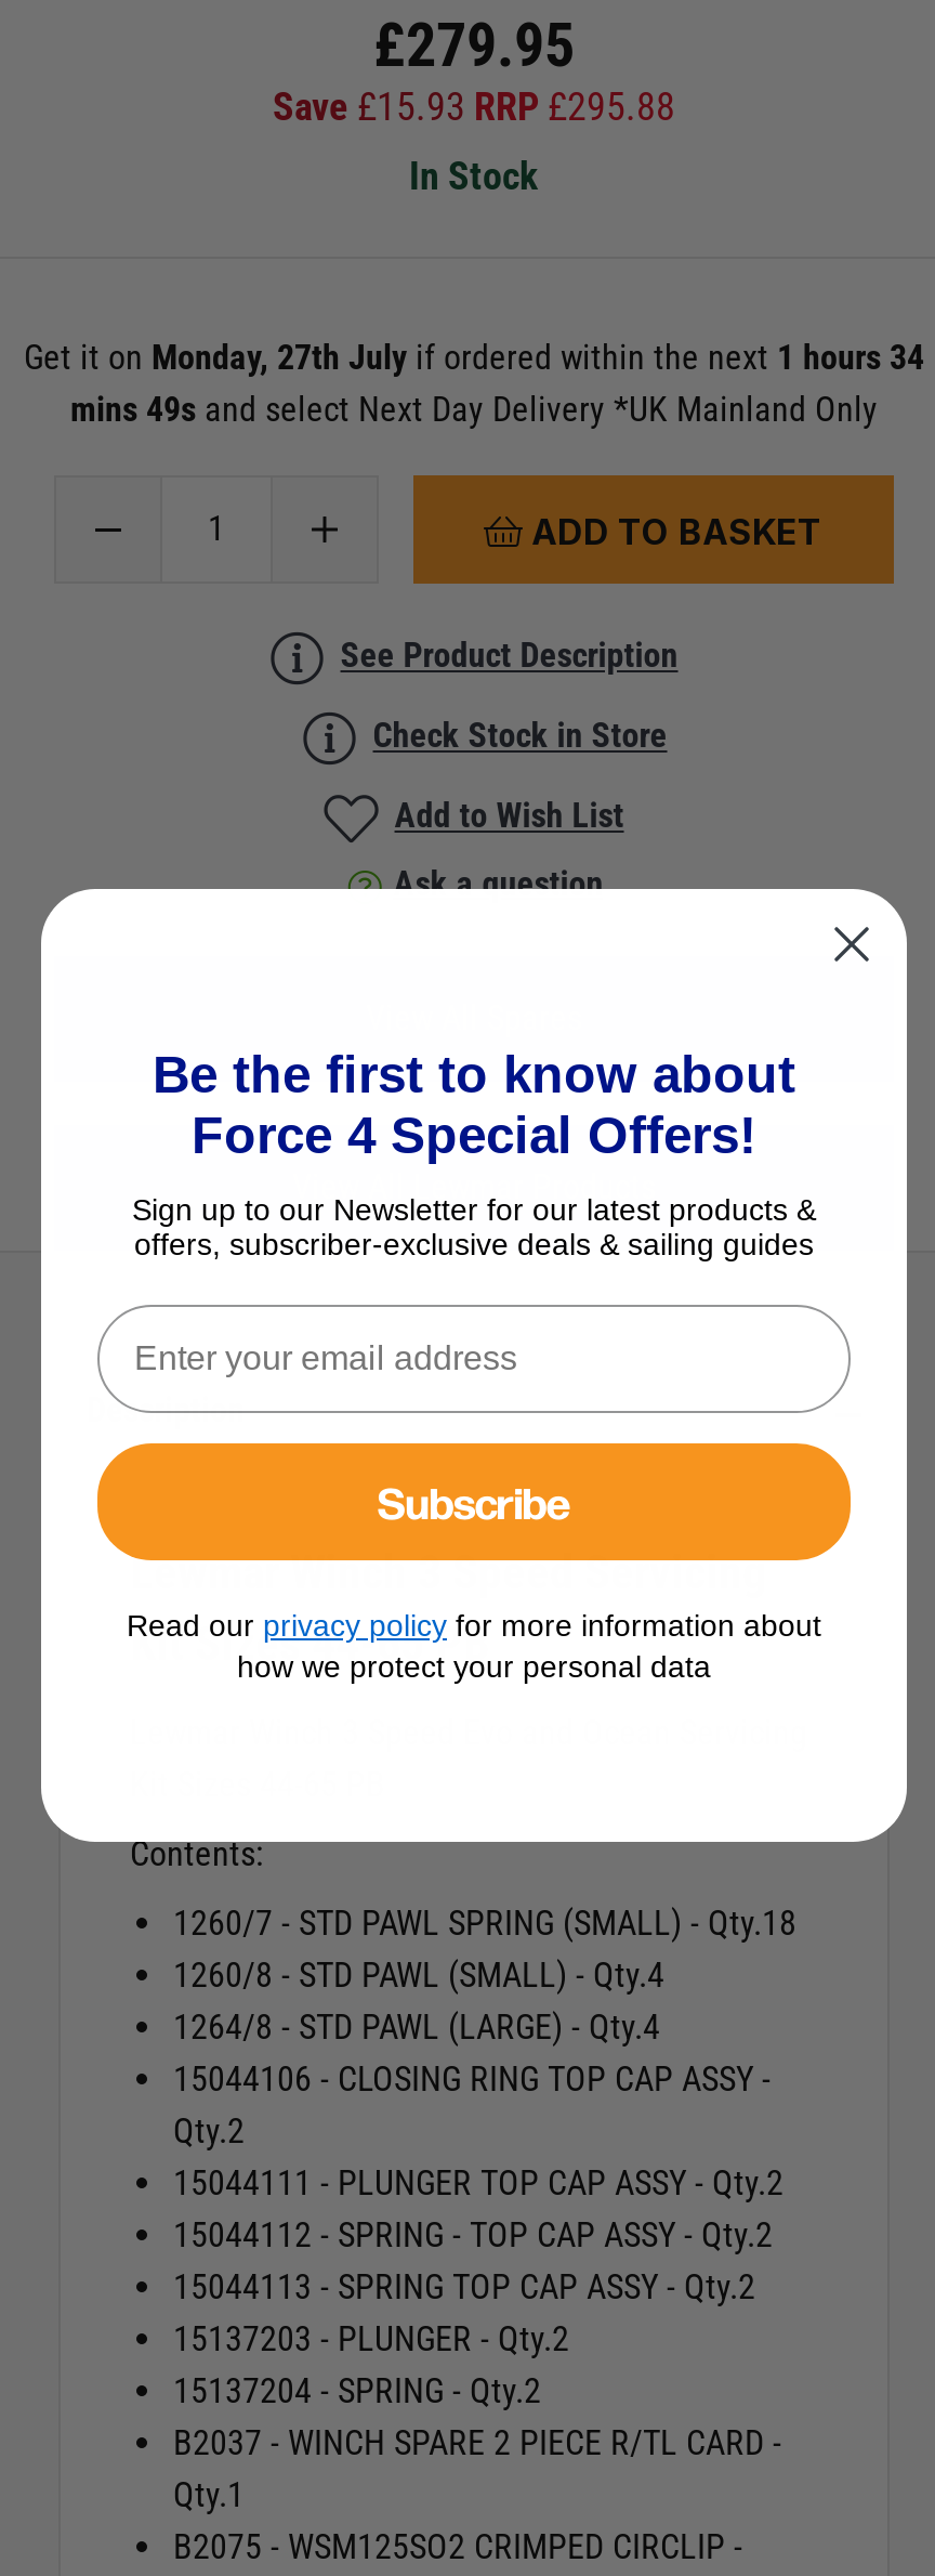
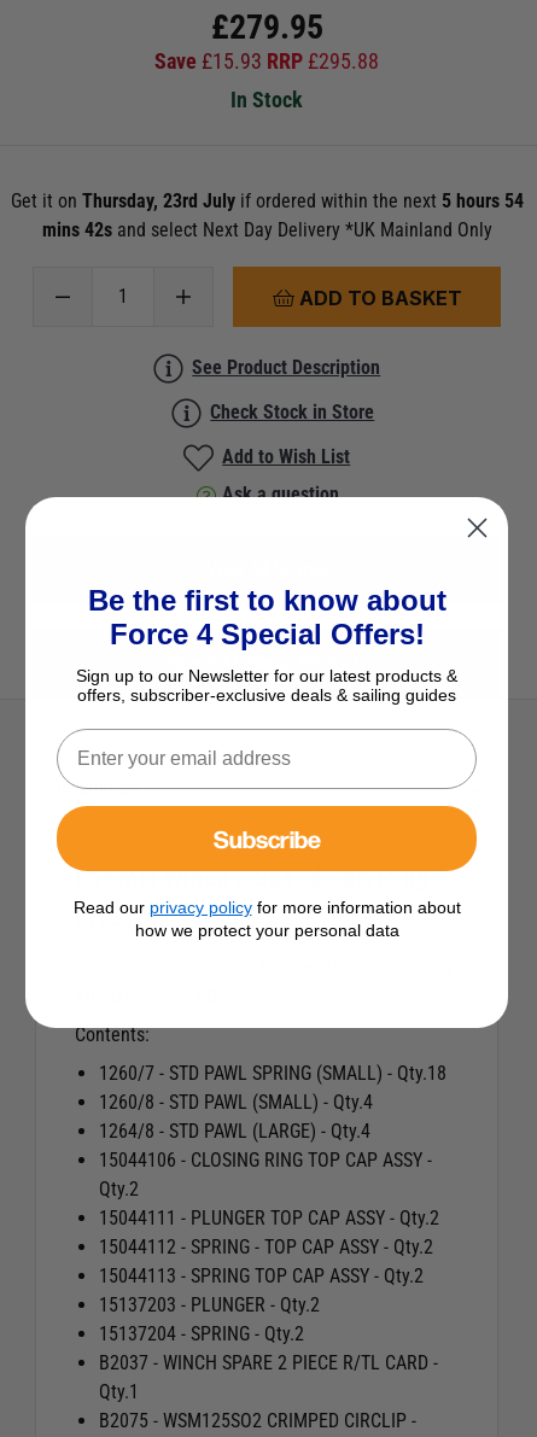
- Get it on Monday, 27th July if ordered within the next 1 hours 34
+ Get it on Thursday, 23rd July if ordered within the next 5 hours 54

- mins 49s and select Next Day Delivery *UK Mainland Only
+ mins 42s and select Next Day Delivery *UK Mainland Only
